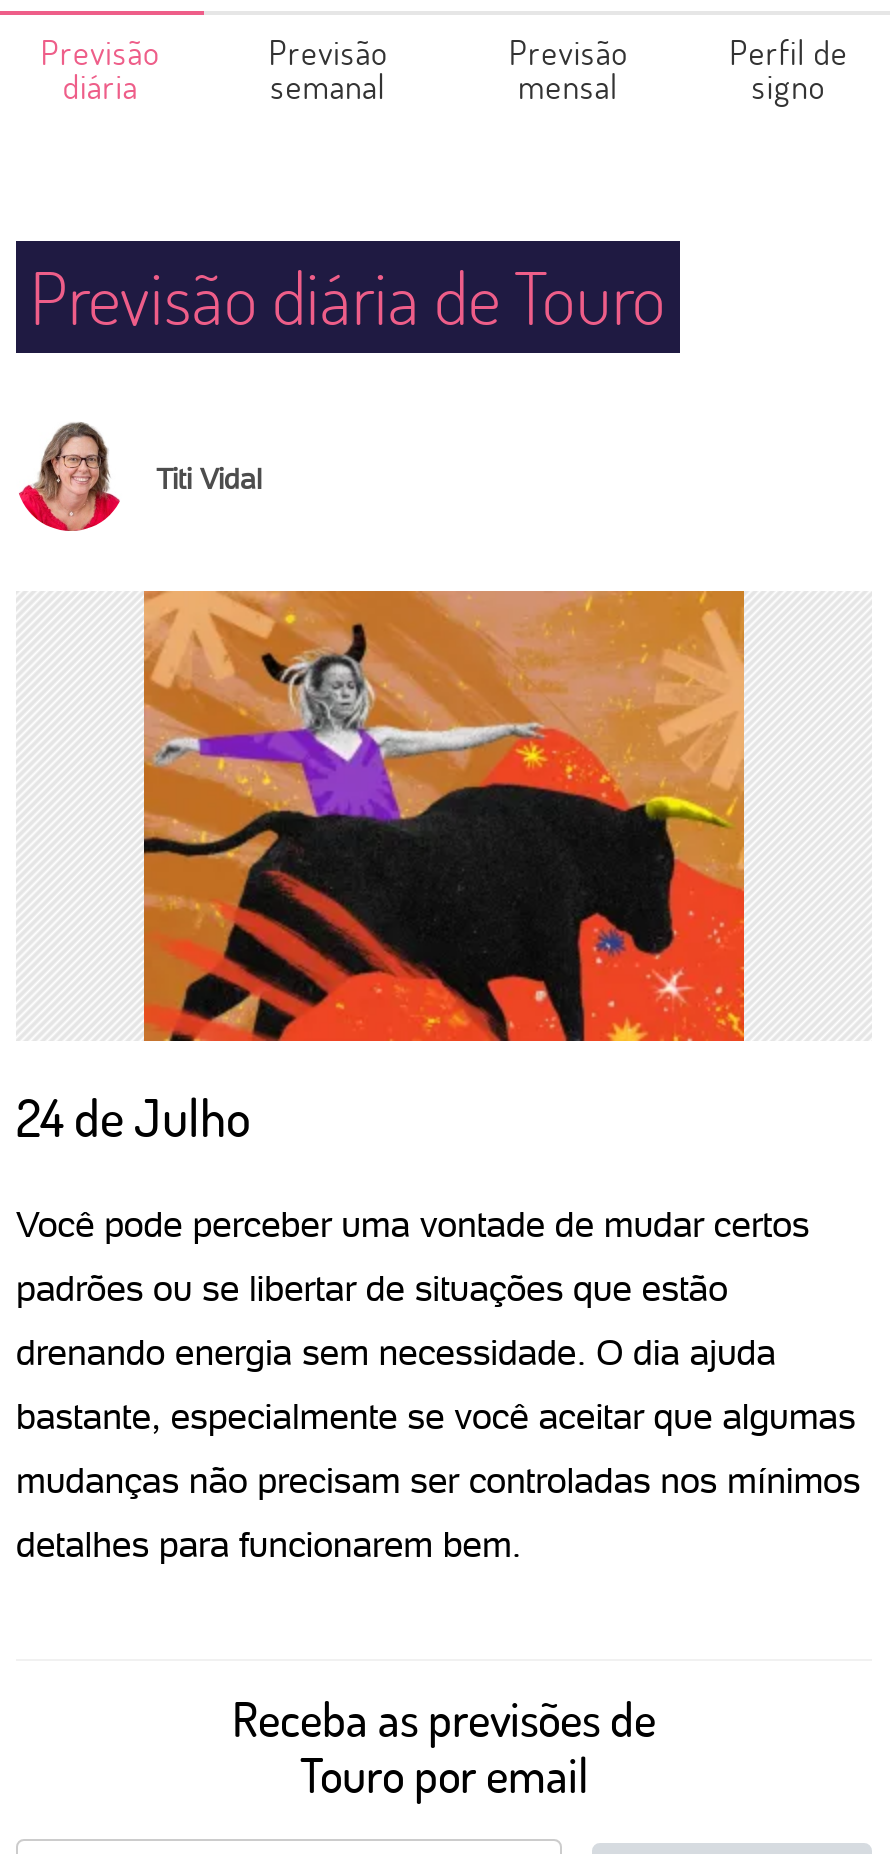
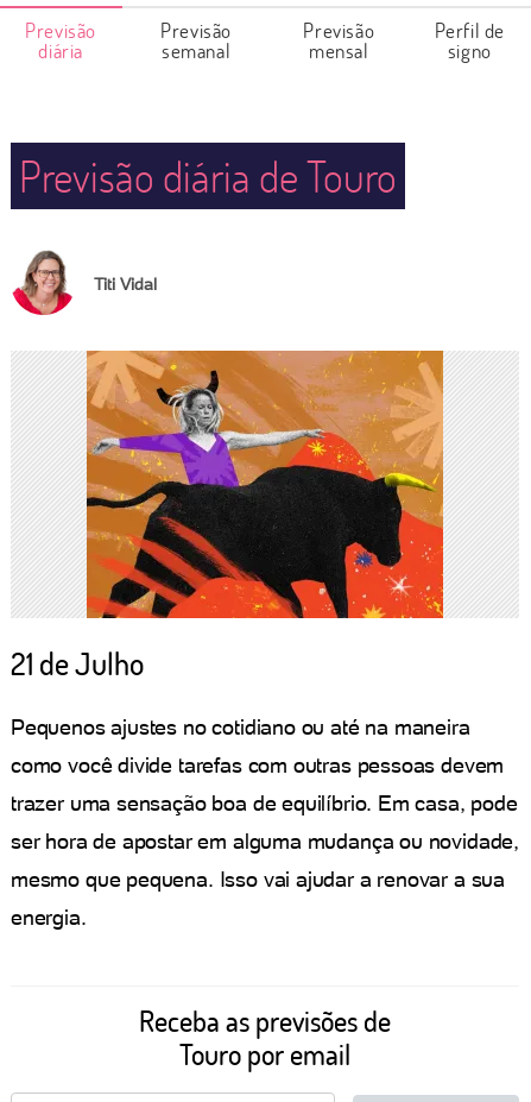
- 24 de Julho
+ 21 de Julho

- Você pode perceber uma vontade de mudar certos
+ Pequenos ajustes no cotidiano ou até na maneira

- padrões ou se libertar de situações que estão
+ como você divide tarefas com outras pessoas devem

- drenando energia sem necessidade. O dia ajuda
+ trazer uma sensação boa de equilíbrio. Em casa, pode

- bastante, especialmente se você aceitar que algumas
+ ser hora de apostar em alguma mudança ou novidade,

- mudanças não precisam ser controladas nos mínimos
+ mesmo que pequena. Isso vai ajudar a renovar a sua

- detalhes para funcionarem bem.
+ energia.
